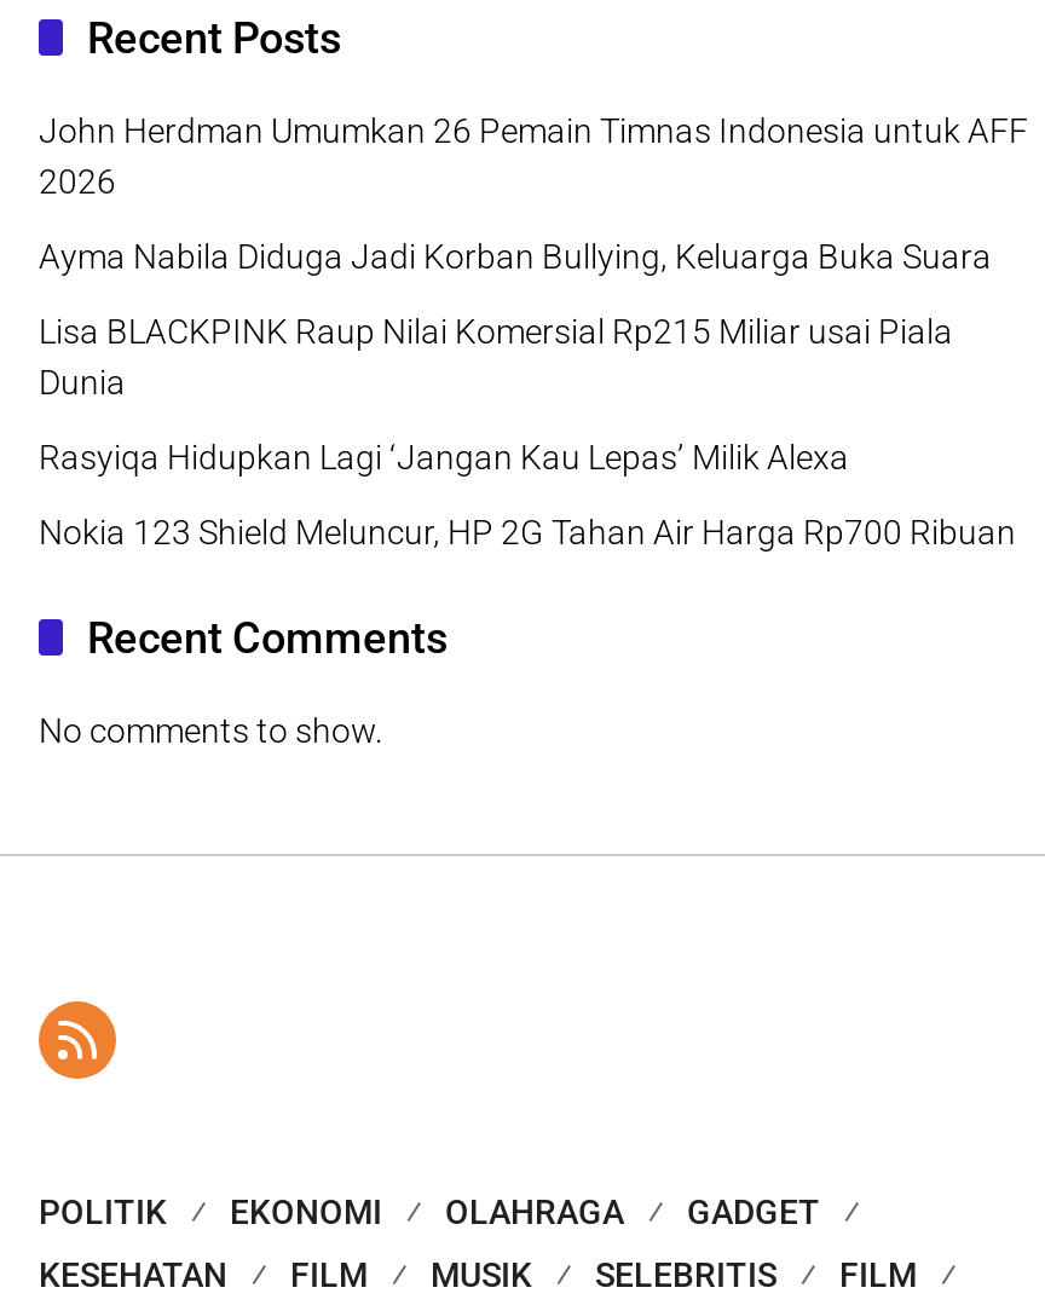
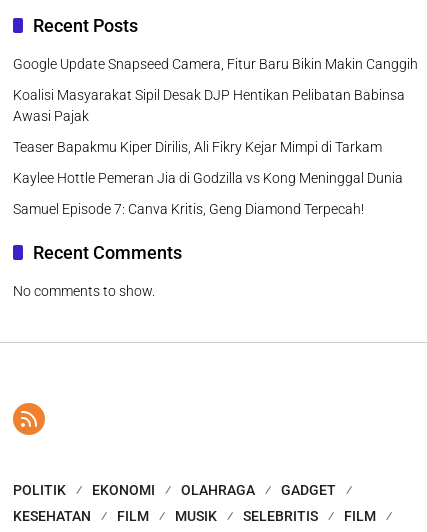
- John Herdman Umumkan 26 Pemain Timnas Indonesia untuk AFF
- 2026
+ Google Update Snapseed Camera, Fitur Baru Bikin Makin Canggih

- Ayma Nabila Diduga Jadi Korban Bullying, Keluarga Buka Suara
+ Koalisi Masyarakat Sipil Desak DJP Hentikan Pelibatan Babinsa
+ Awasi Pajak

- Lisa BLACKPINK Raup Nilai Komersial Rp215 Miliar usai Piala
- Dunia
+ Teaser Bapakmu Kiper Dirilis, Ali Fikry Kejar Mimpi di Tarkam

- Rasyiqa Hidupkan Lagi ‘Jangan Kau Lepas’ Milik Alexa
+ Kaylee Hottle Pemeran Jia di Godzilla vs Kong Meninggal Dunia

- Nokia 123 Shield Meluncur, HP 2G Tahan Air Harga Rp700 Ribuan
+ Samuel Episode 7: Canva Kritis, Geng Diamond Terpecah!
